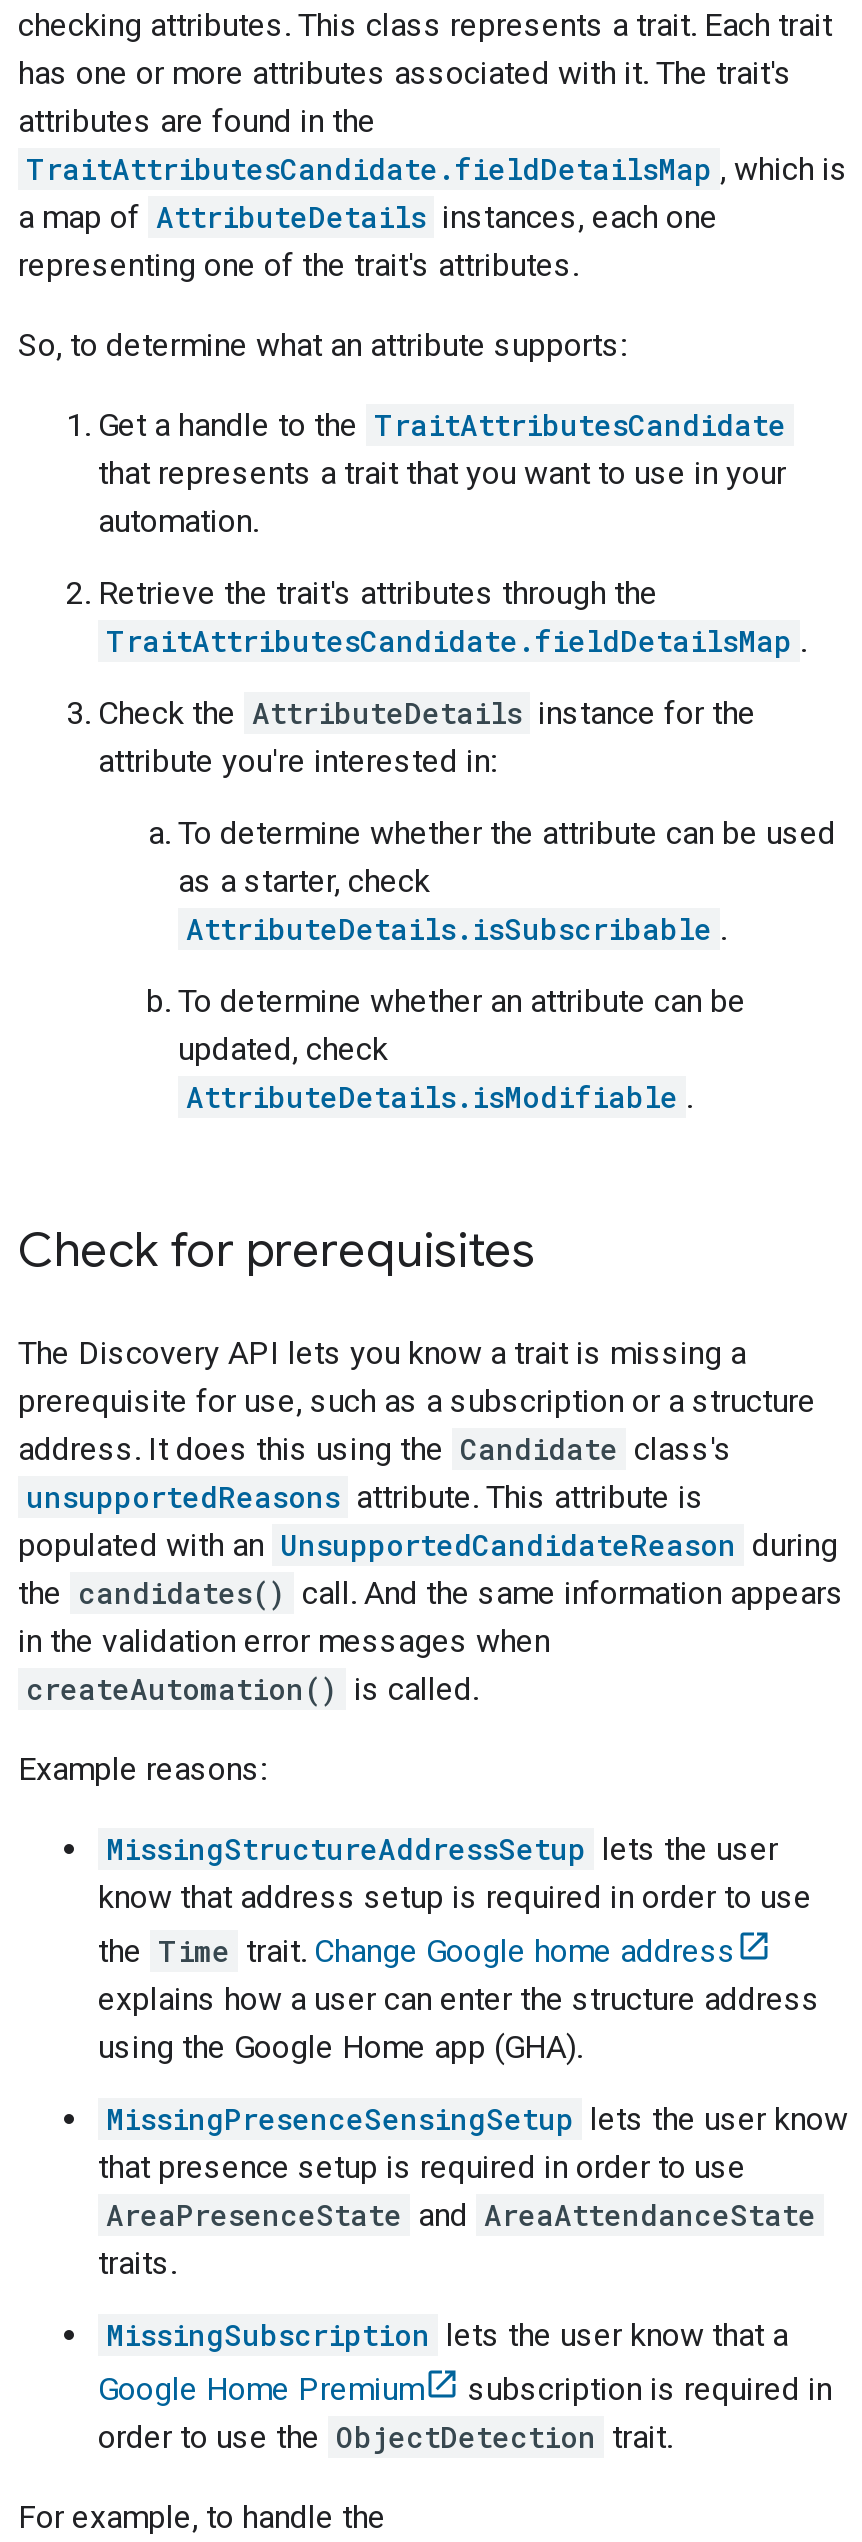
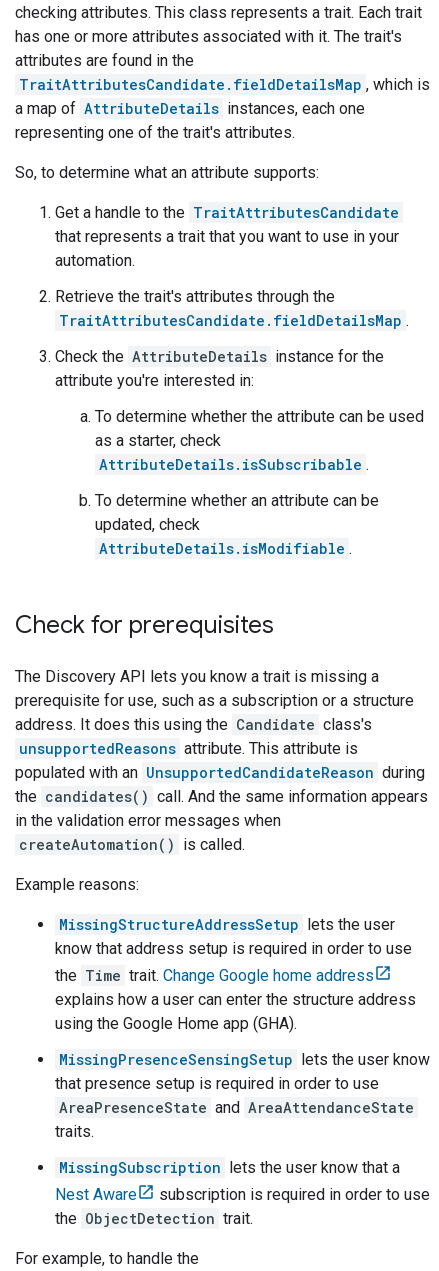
- Google Home Premium
- subscription is required in
- order to use the ObjectDetection trait.
+ Nest Aware
+ subscription is required in order to use
+ the ObjectDetection trait.
